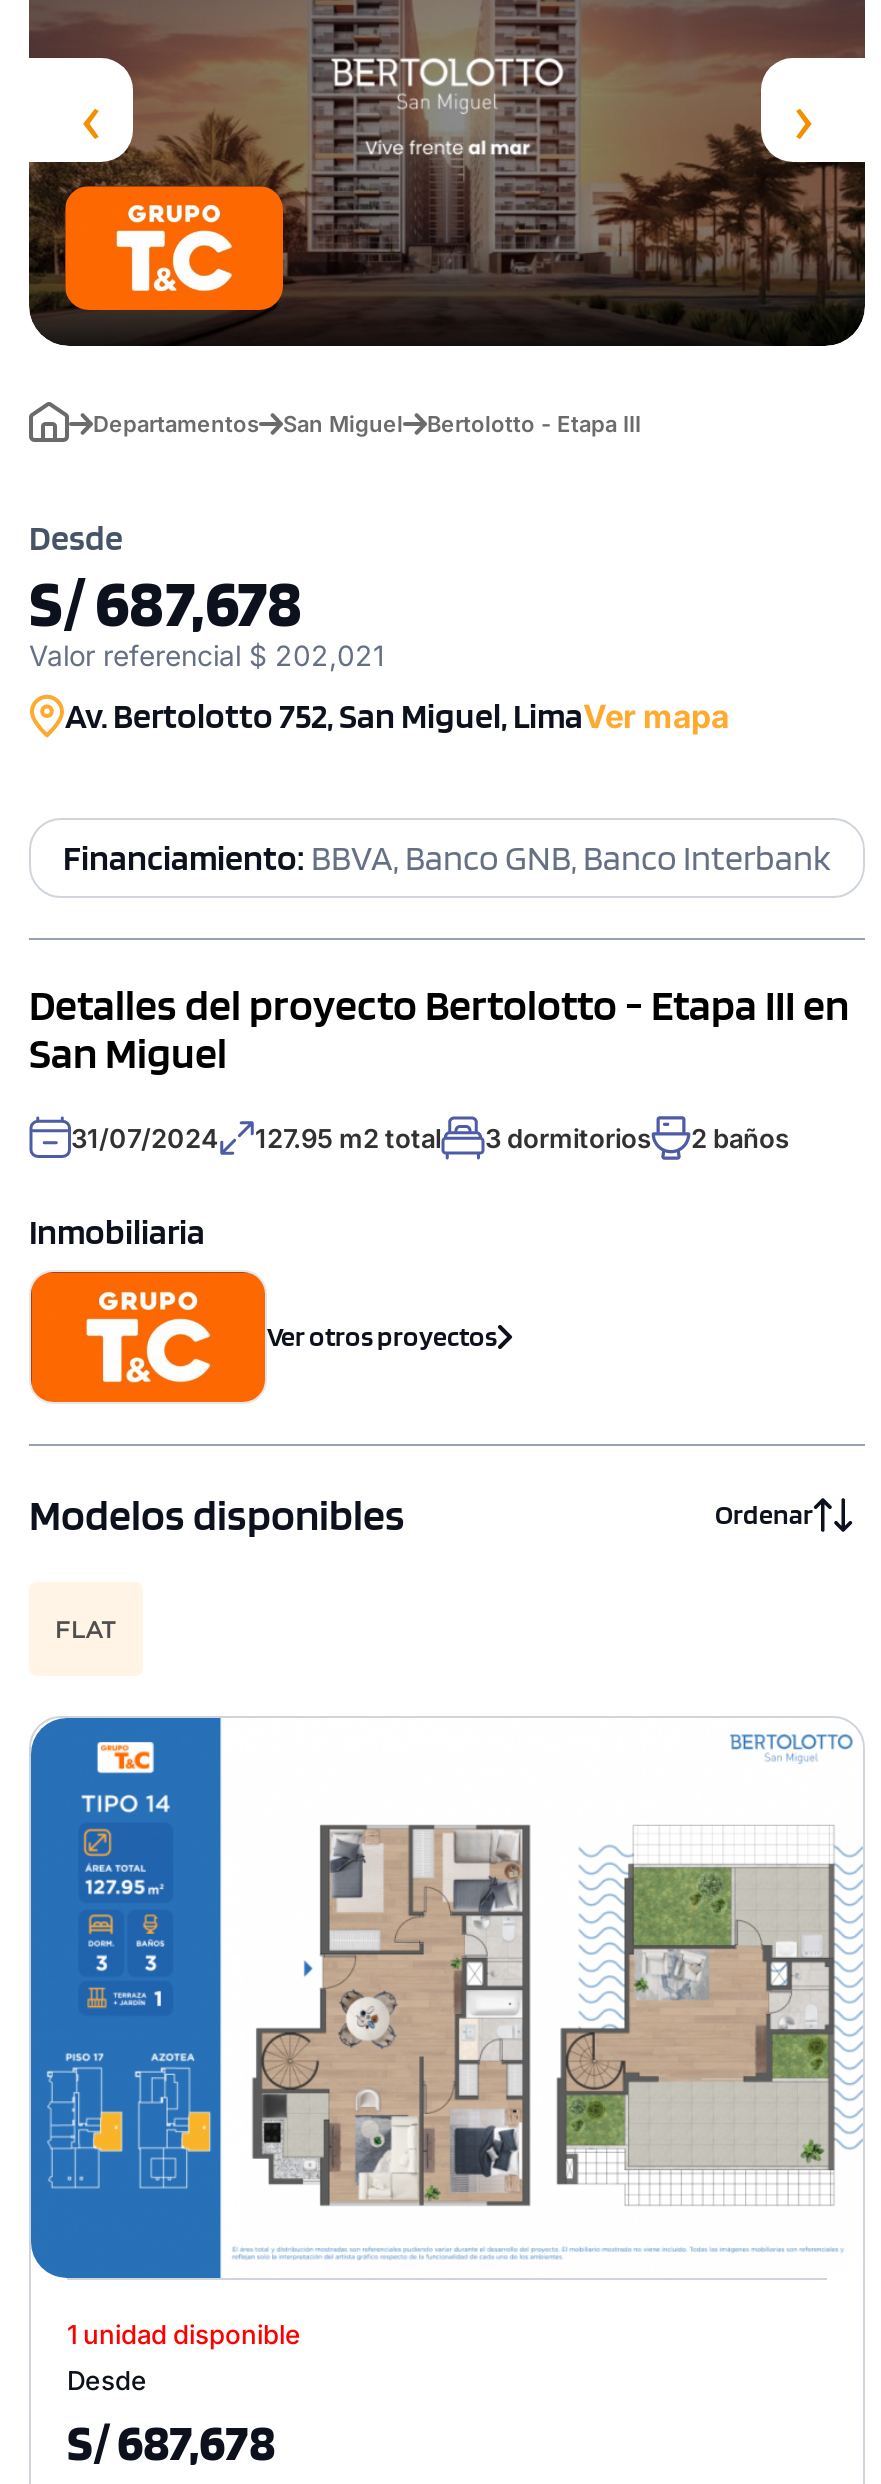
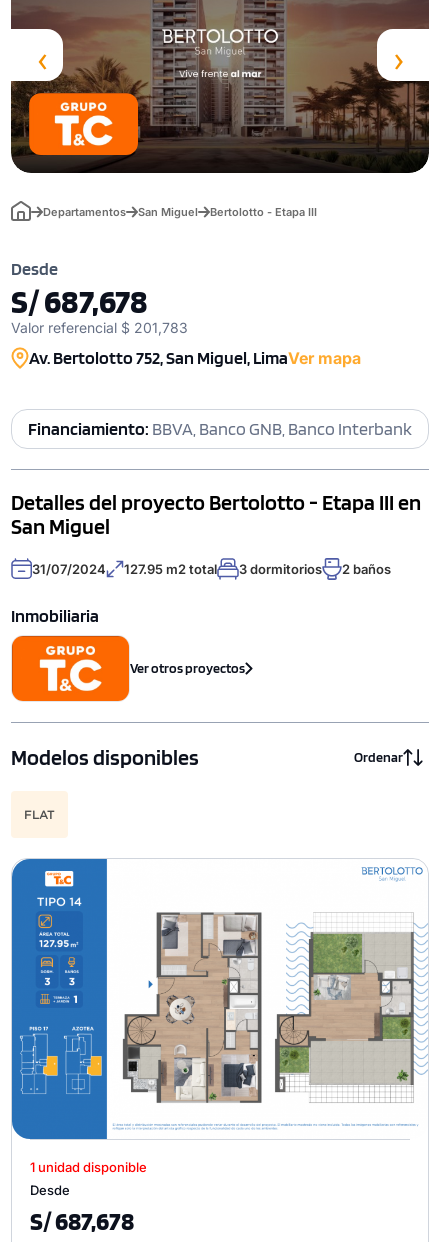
- Valor referencial $ 202,021
+ Valor referencial $ 201,783
